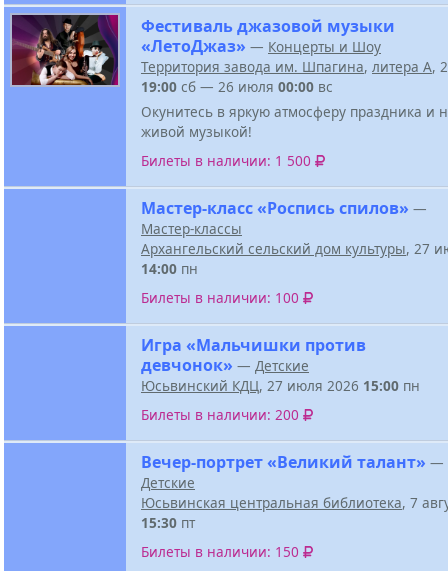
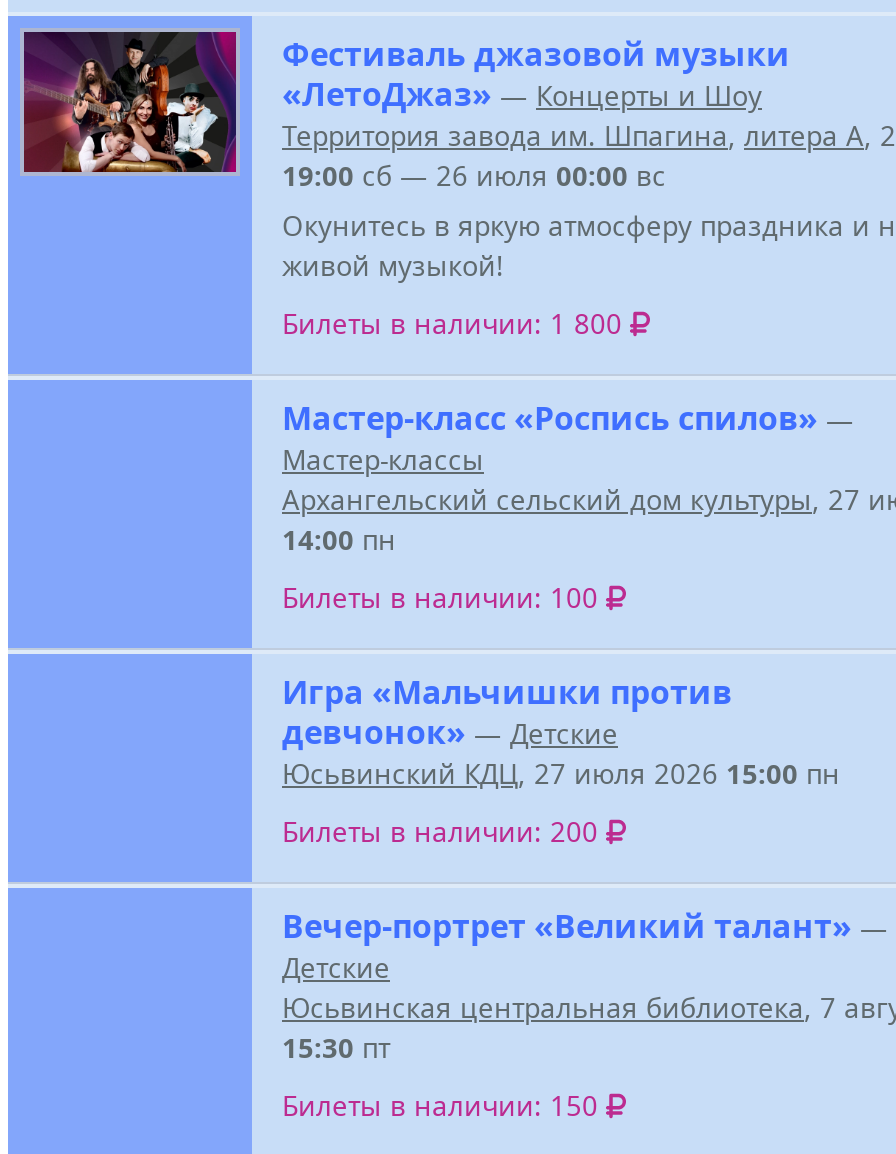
- Билеты в наличии: 1 500
+ Билеты в наличии: 1 800
